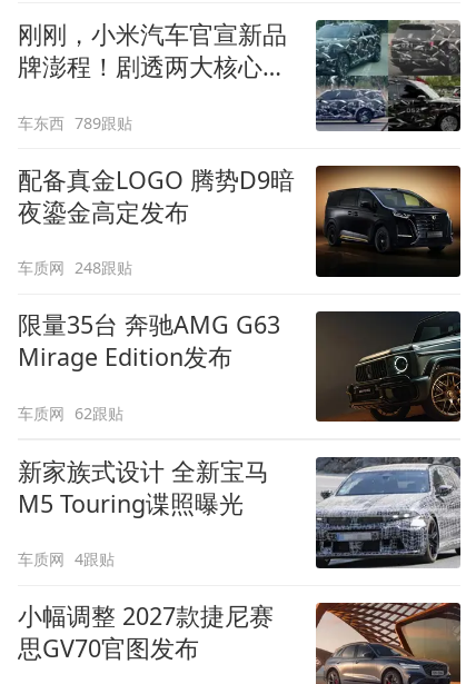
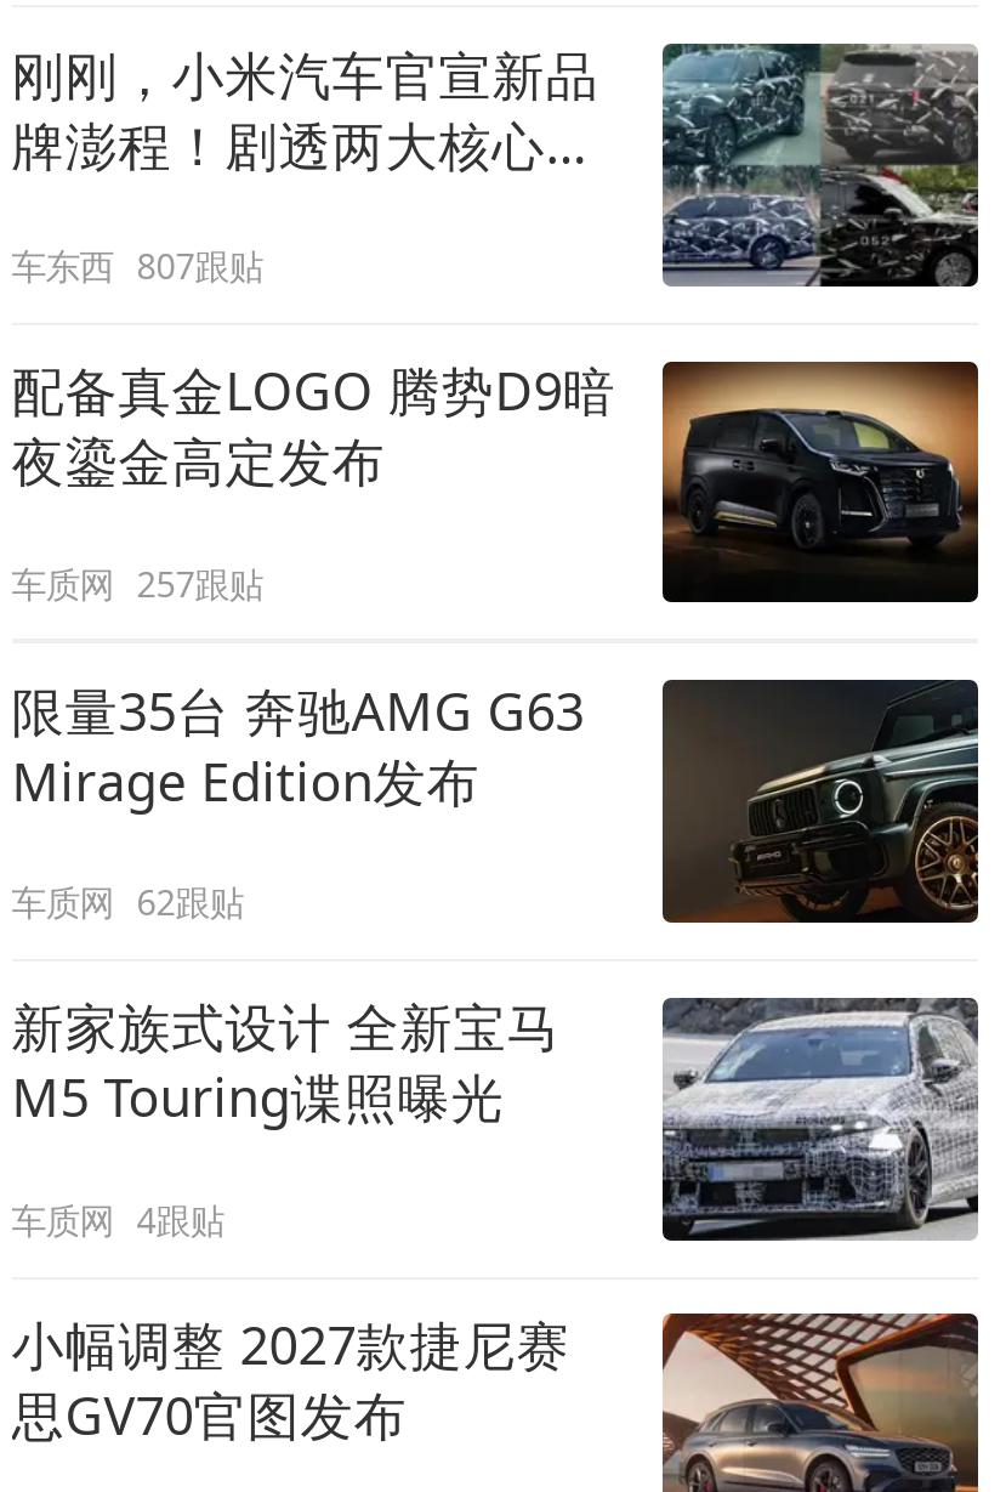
- 车东西 789跟贴
+ 车东西 807跟贴

- 车质网 248跟贴
+ 车质网 257跟贴
